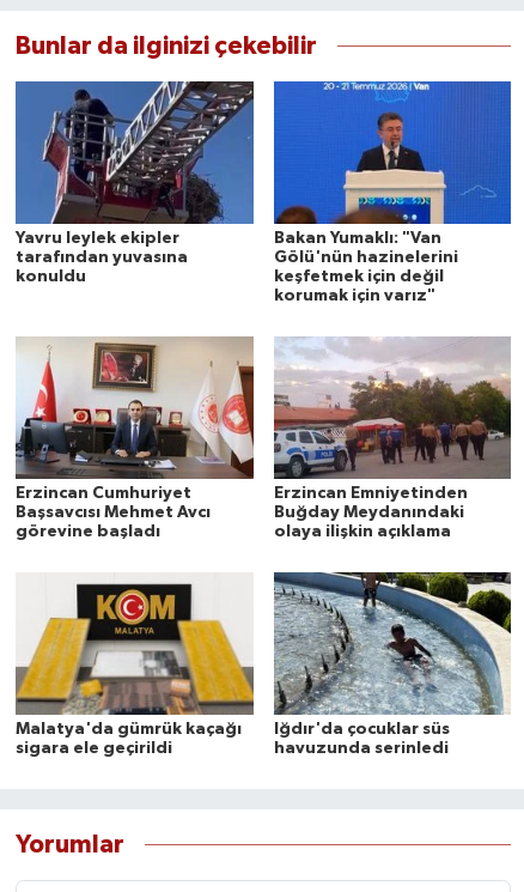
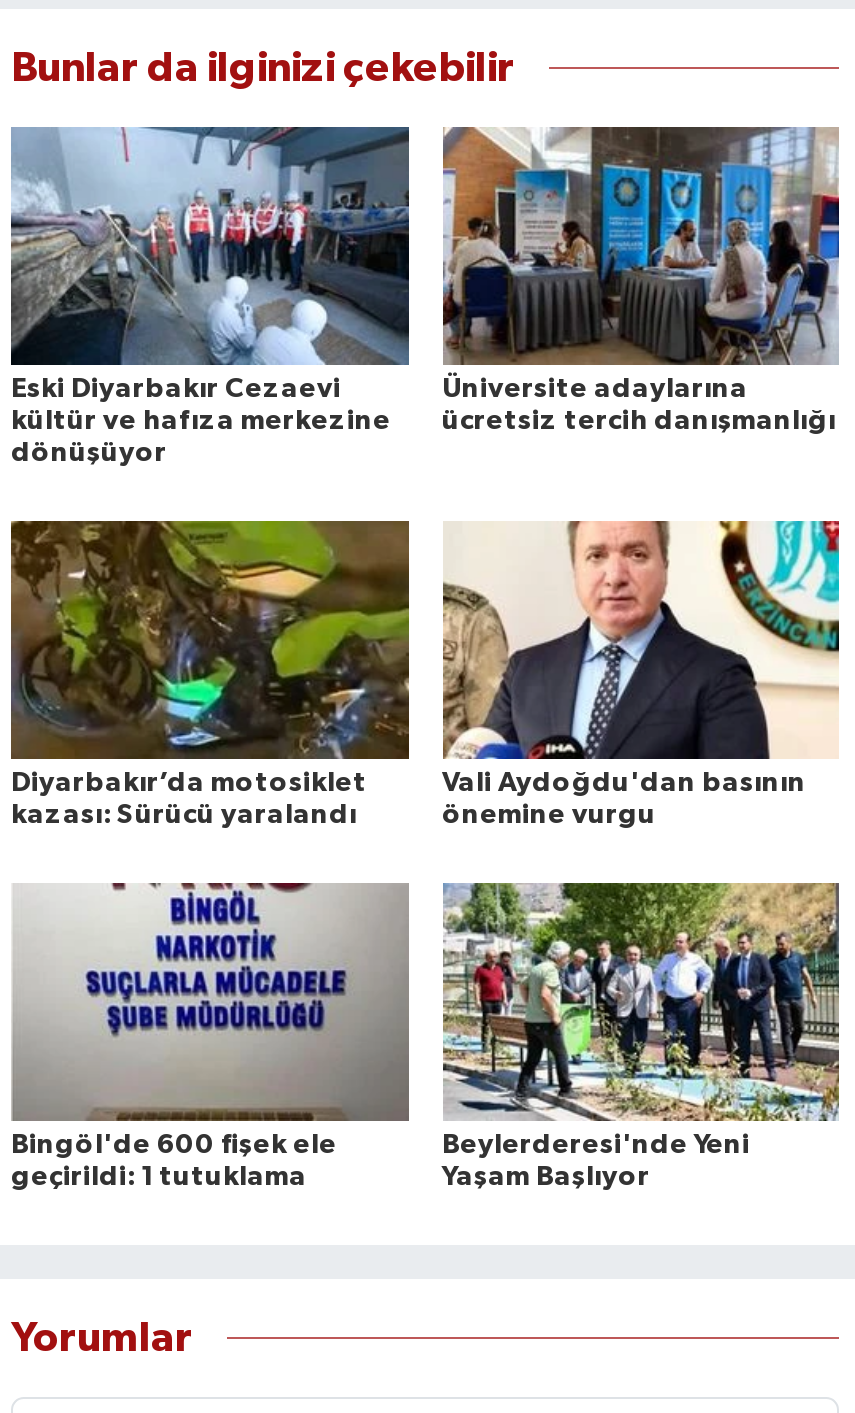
- [image]
- Yavru leylek ekipler
- tarafından yuvasına
- konuldu
+ [image]
+ Eski Diyarbakır Cezaevi
+ kültür ve hafıza merkezine
+ dönüşüyor

- [image]
- Bakan Yumaklı: "Van
- Gölü'nün hazinelerini
- keşfetmek için değil
- korumak için varız"
+ [image]
+ Üniversite adaylarına
+ ücretsiz tercih danışmanlığı

- [image]
- Erzincan Cumhuriyet
- Başsavcısı Mehmet Avcı
- görevine başladı
+ [image]
+ Diyarbakır’da motosiklet
+ kazası: Sürücü yaralandı

- [image]
- Erzincan Emniyetinden
- Buğday Meydanındaki
- olaya ilişkin açıklama
+ [image]
+ Vali Aydoğdu'dan basının
+ önemine vurgu

- [image]
- Malatya'da gümrük kaçağı
- sigara ele geçirildi
+ [image]
+ Bingöl'de 600 fişek ele
+ geçirildi: 1 tutuklama

- [image]
- Iğdır'da çocuklar süs
- havuzunda serinledi
+ [image]
+ Beylerderesi'nde Yeni
+ Yaşam Başlıyor
